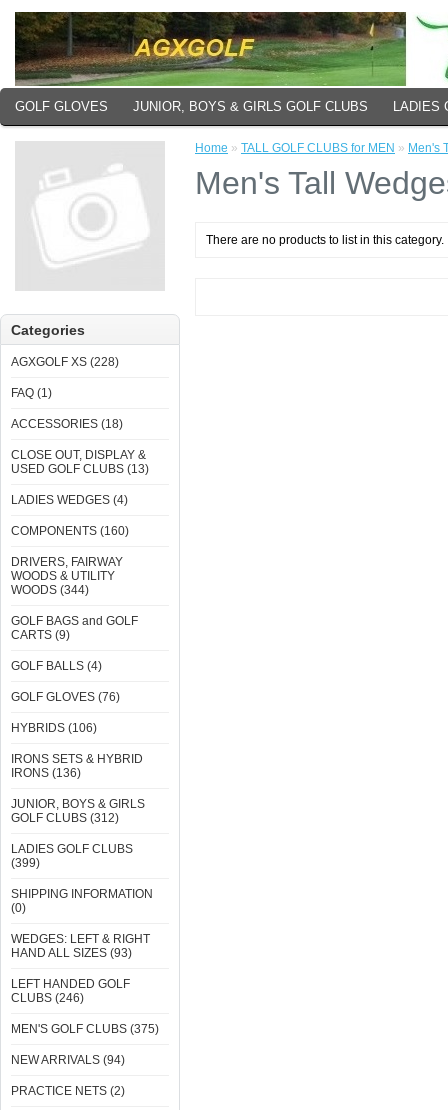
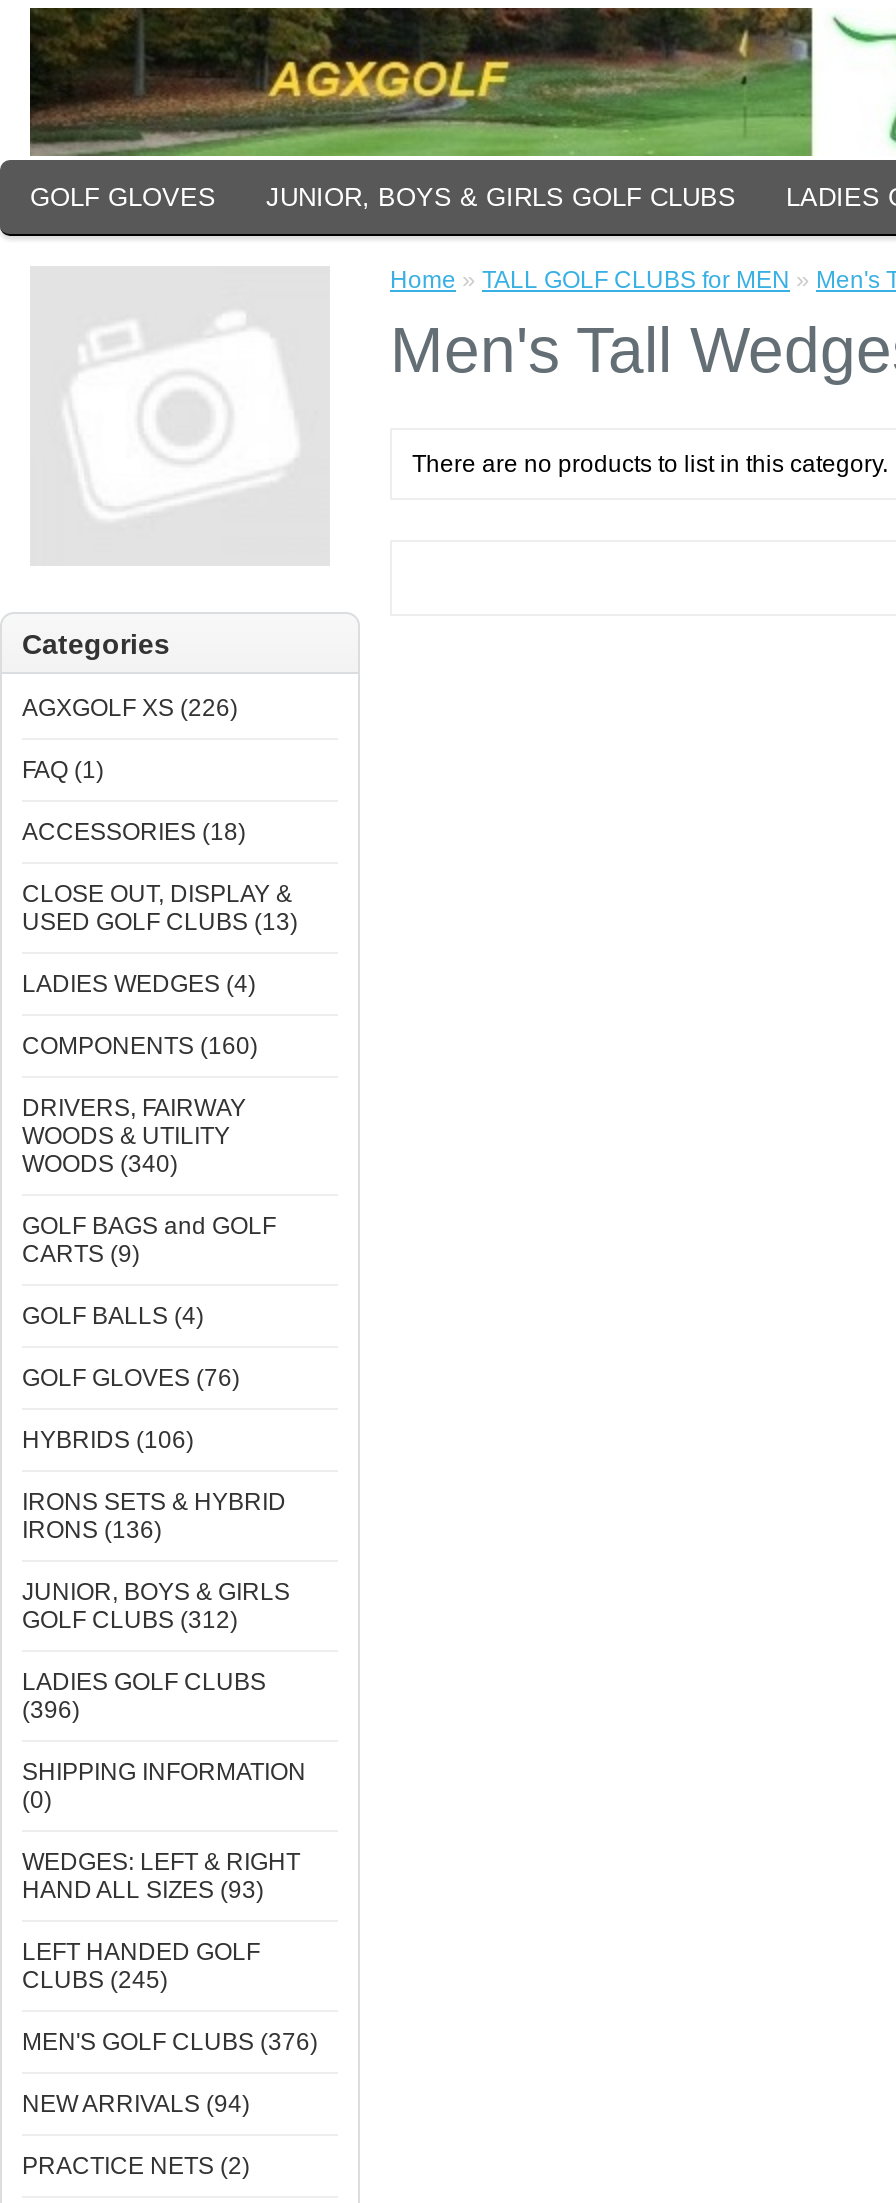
- AGXGOLF XS (228)
+ AGXGOLF XS (226)

- WOODS (344)
+ WOODS (340)

- (399)
+ (396)

- CLUBS (246)
+ CLUBS (245)

- MEN'S GOLF CLUBS (375)
+ MEN'S GOLF CLUBS (376)
